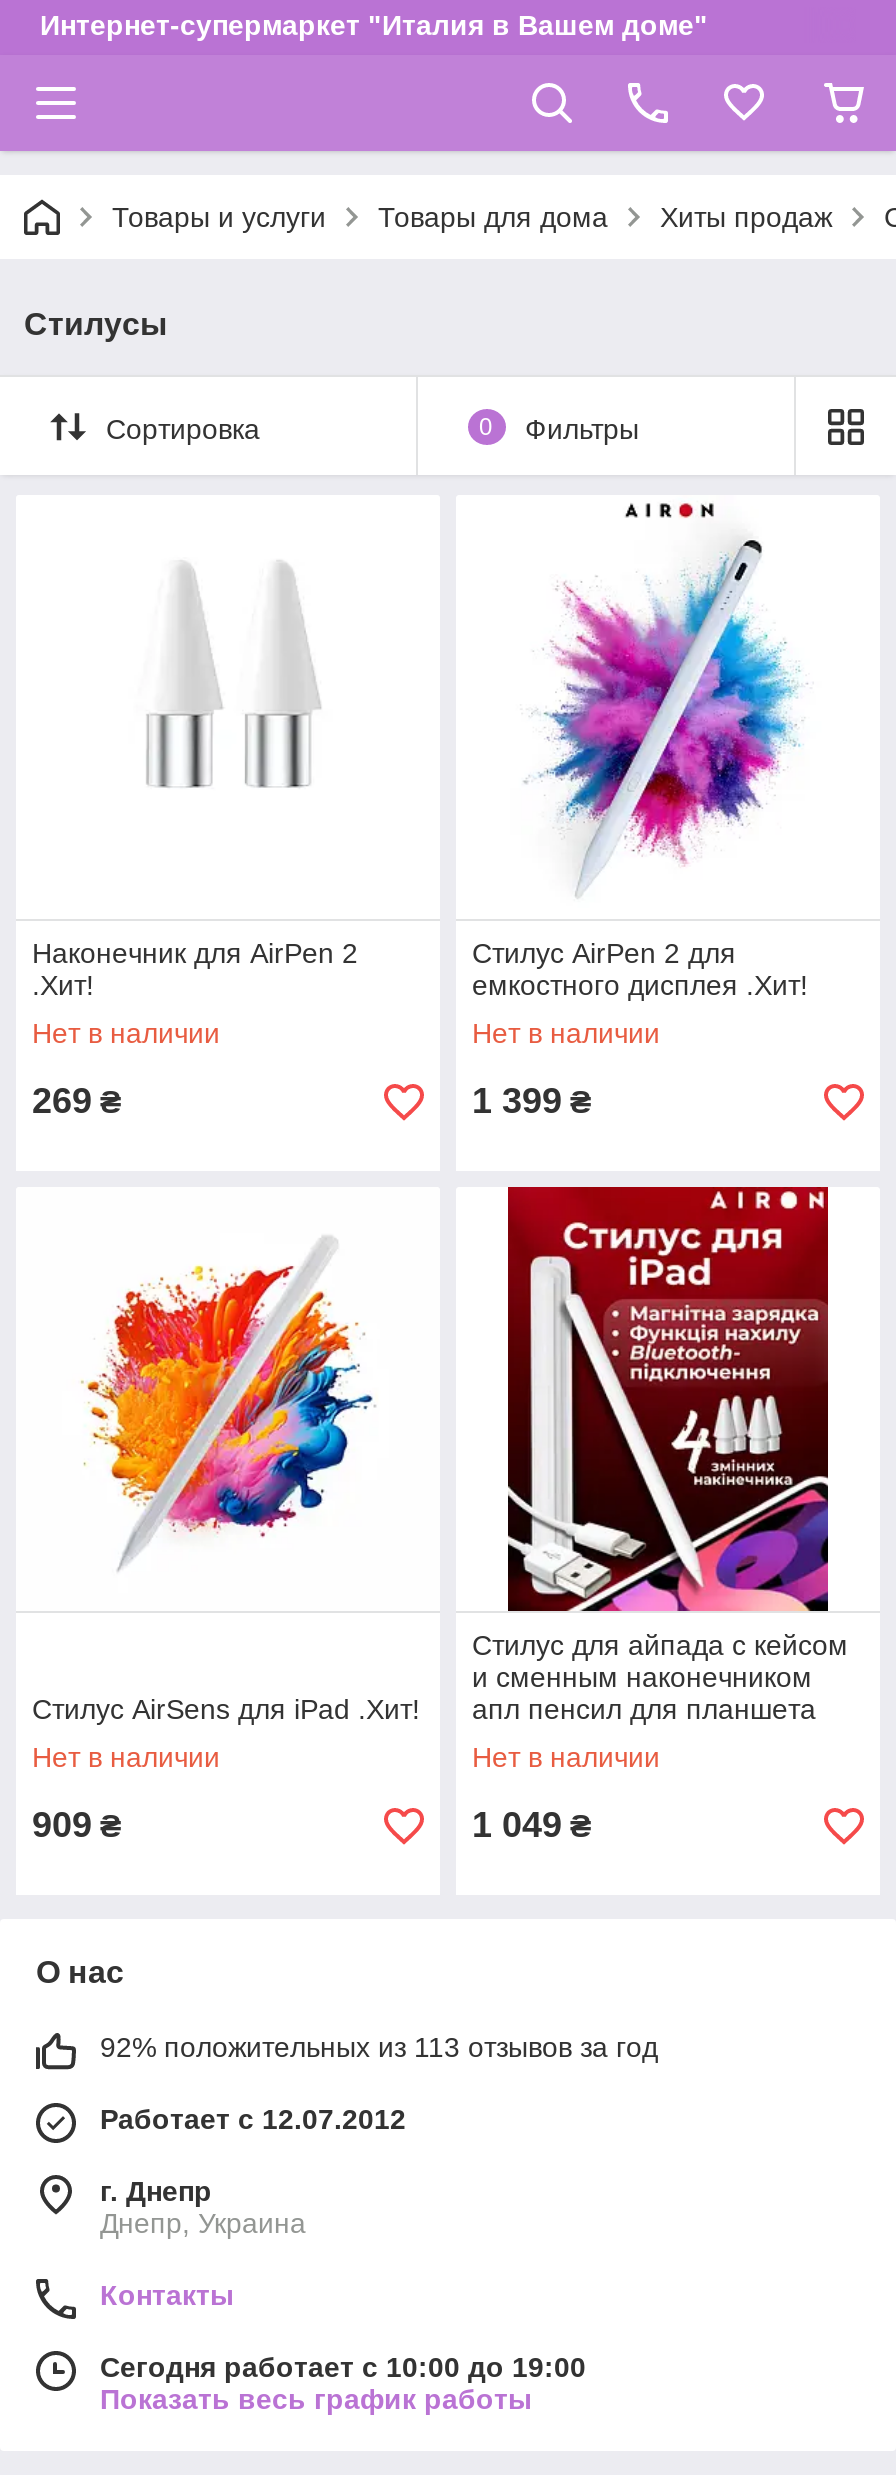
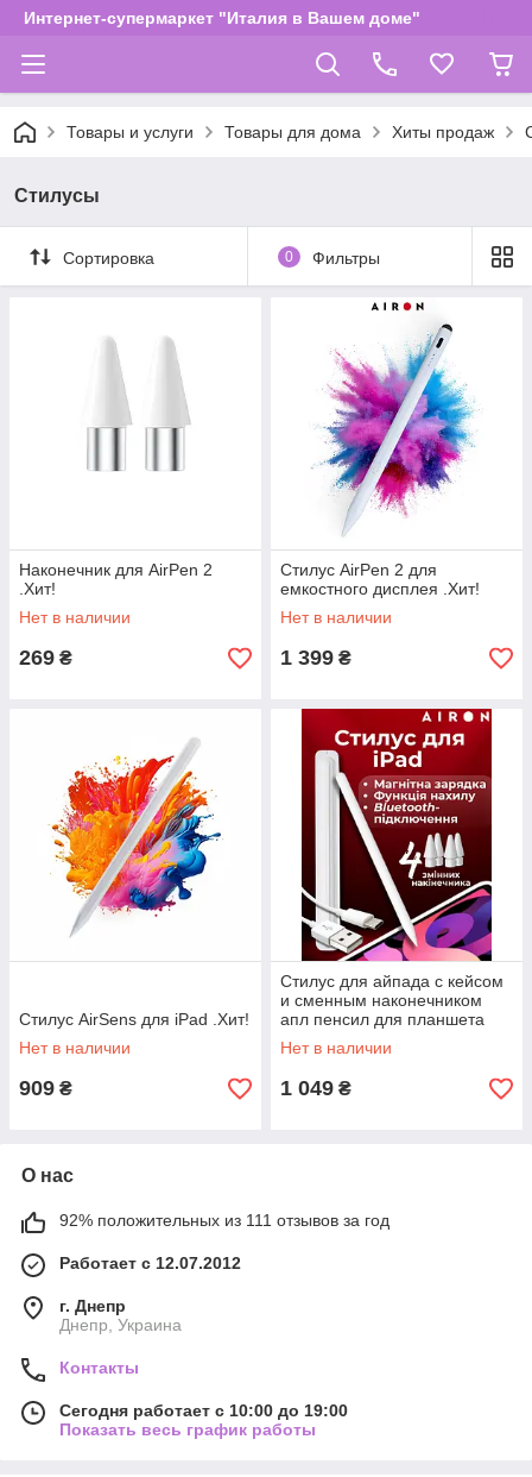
- 92% положительных из 113 отзывов за год
+ 92% положительных из 111 отзывов за год
